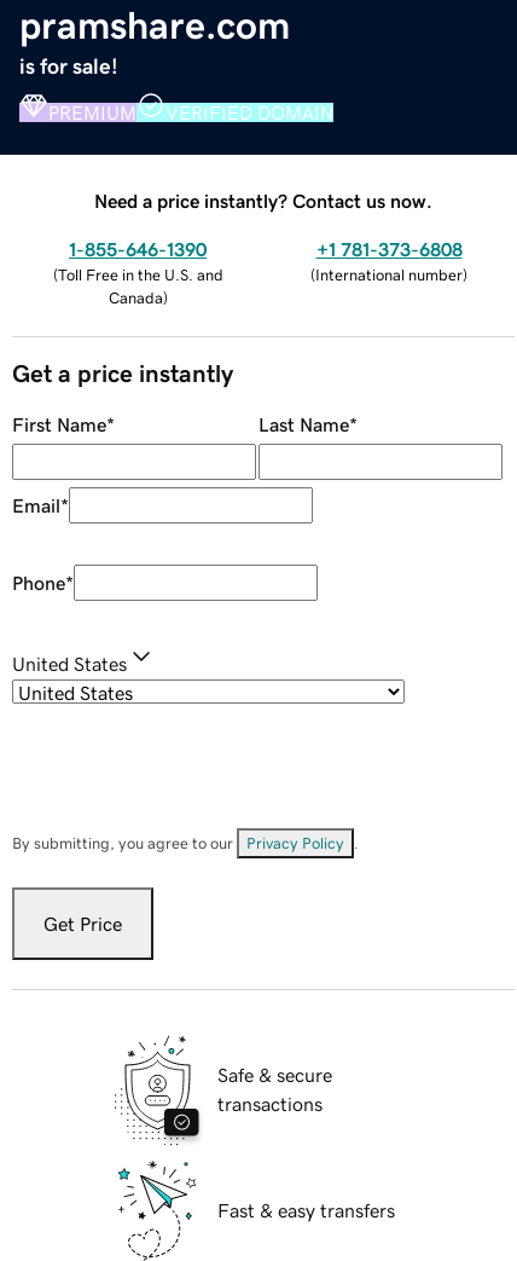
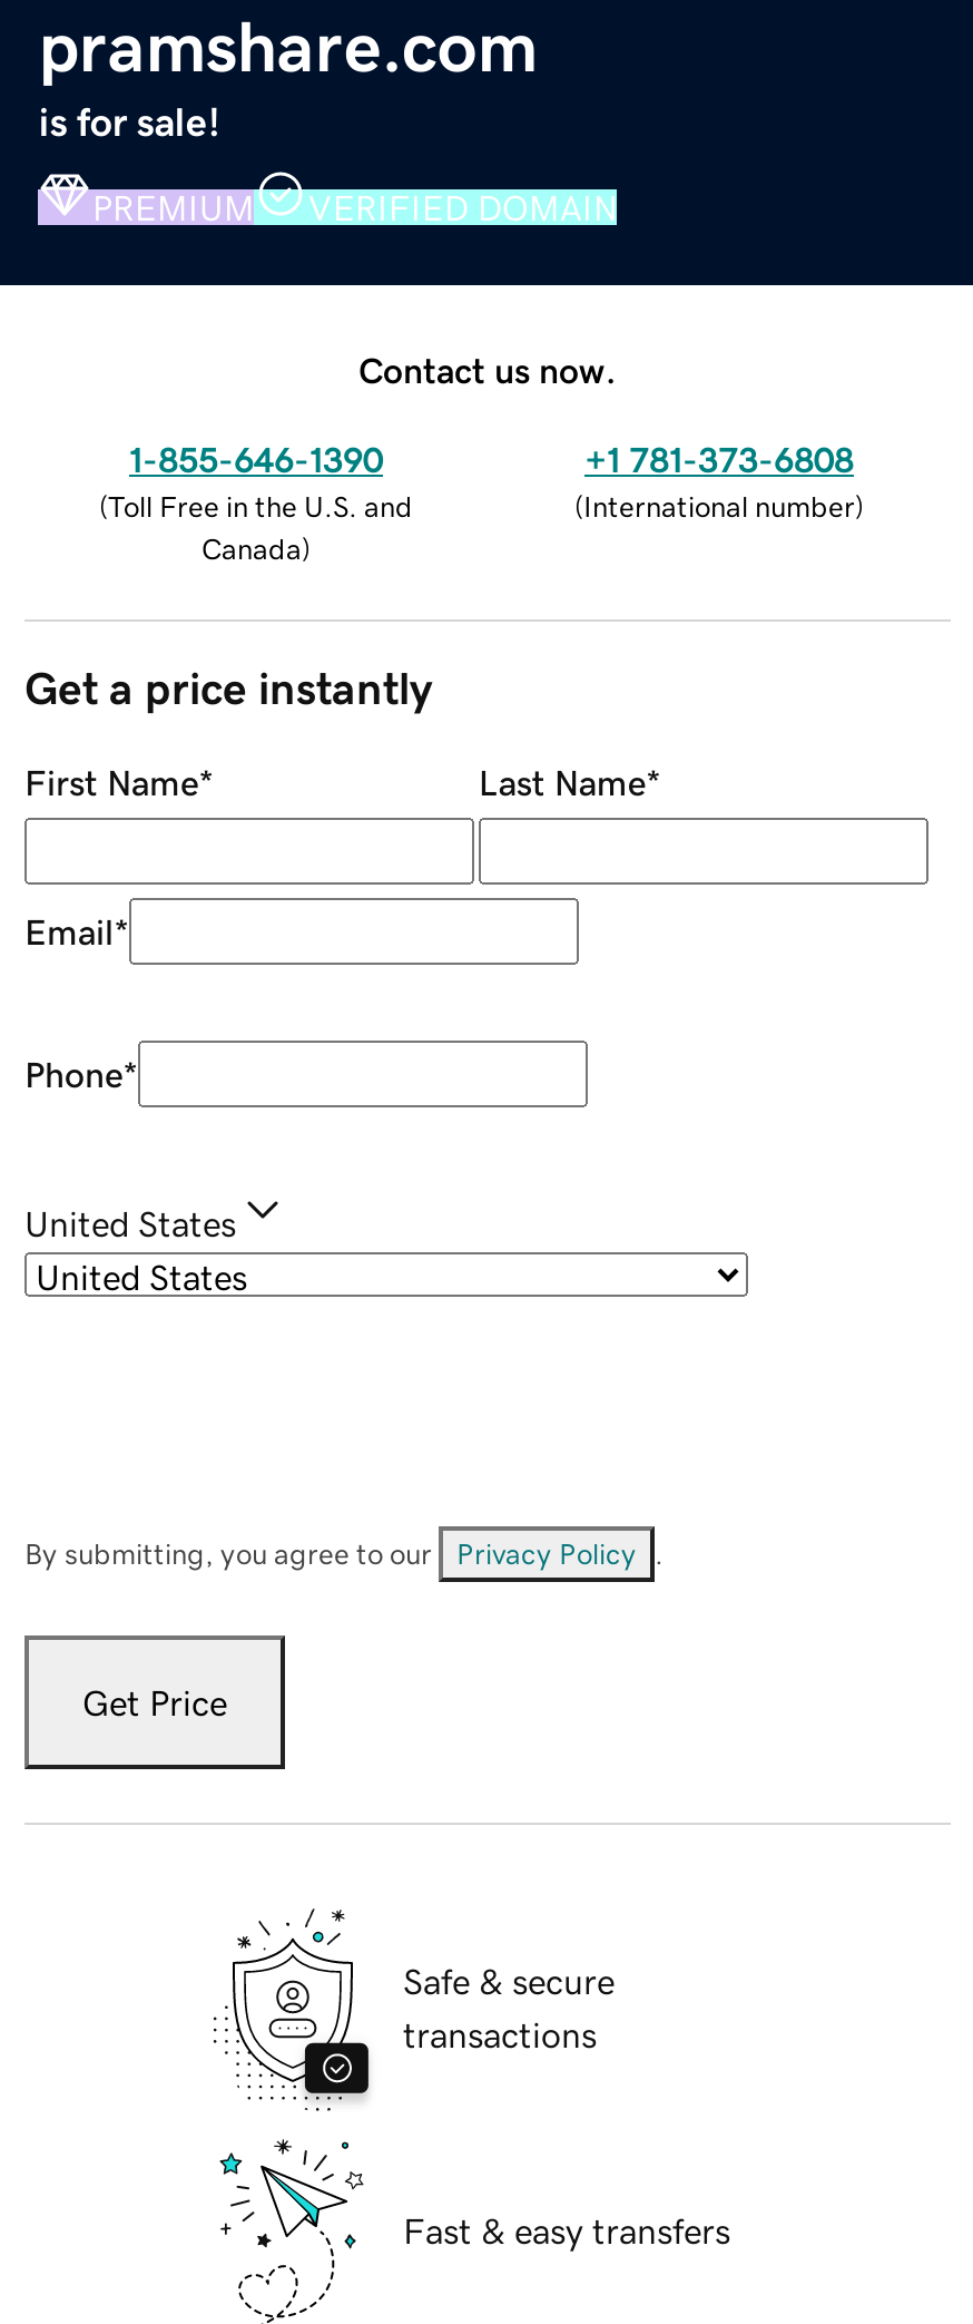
- Need a price instantly? Contact us now.
+ Contact us now.
